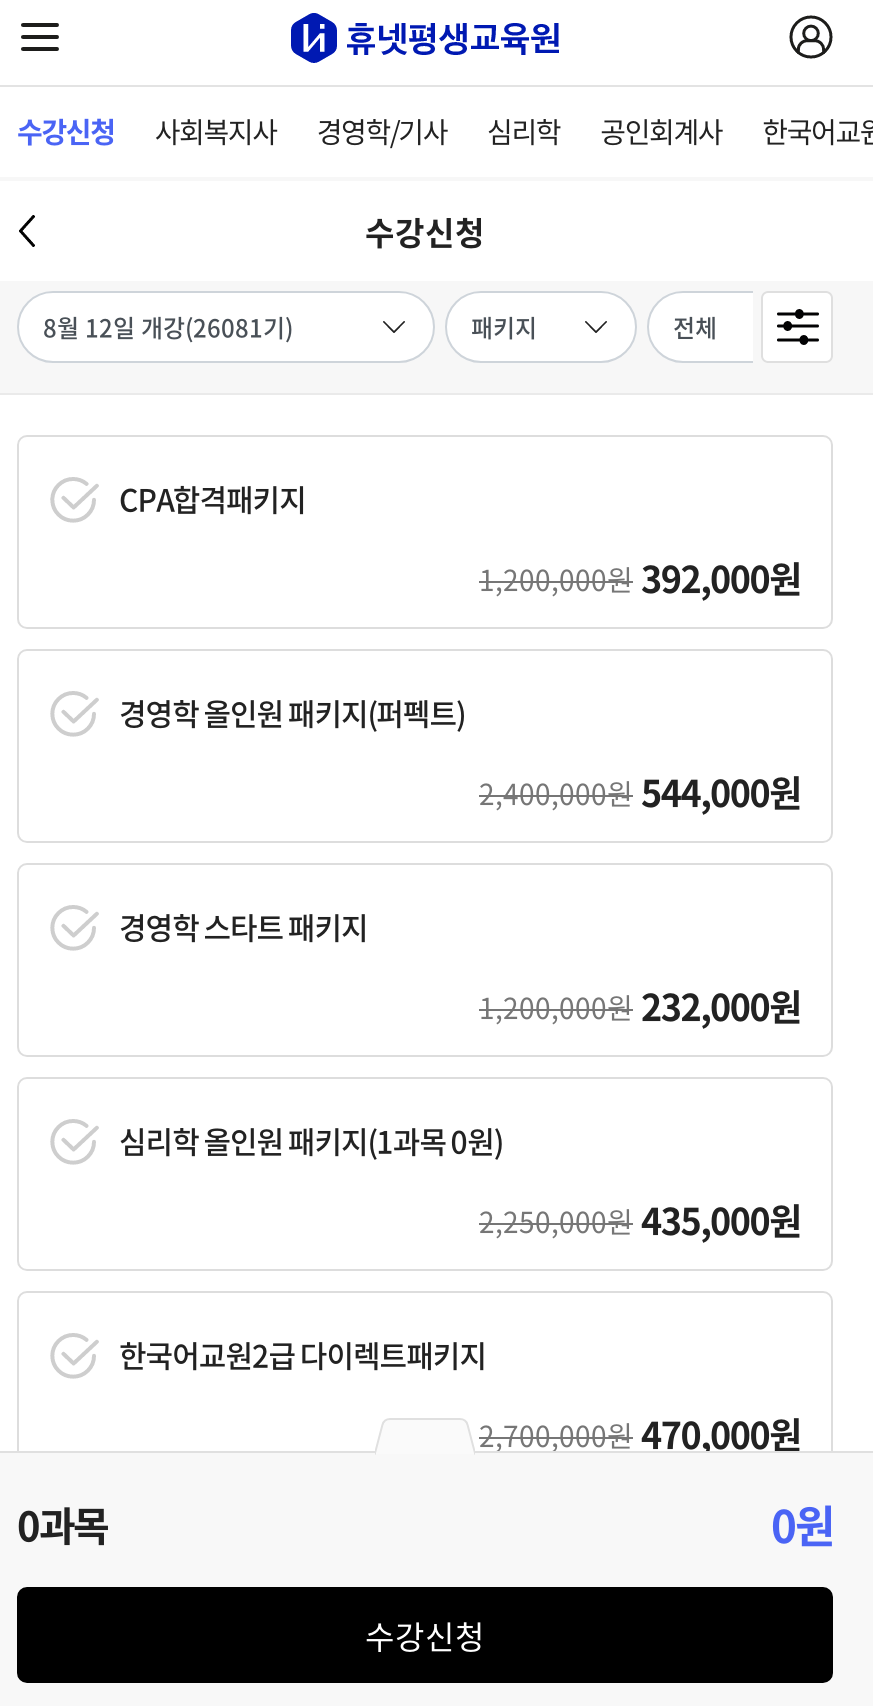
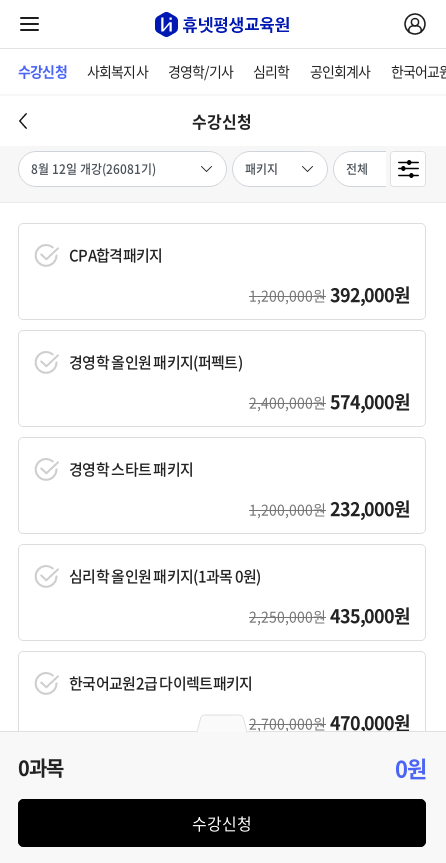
- 2,400,000원 544,000원
+ 2,400,000원 574,000원
